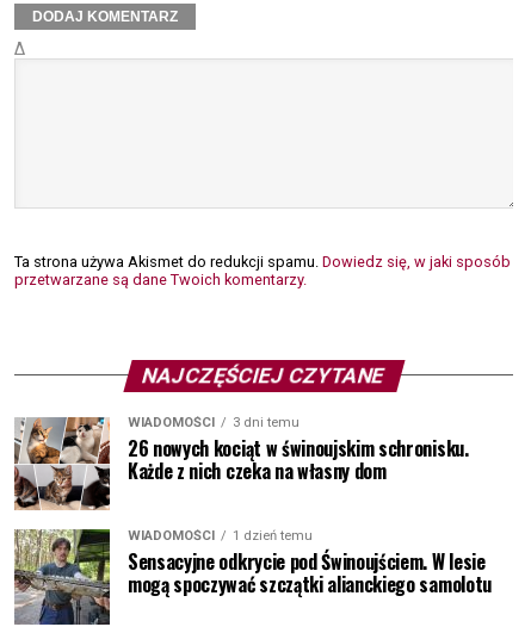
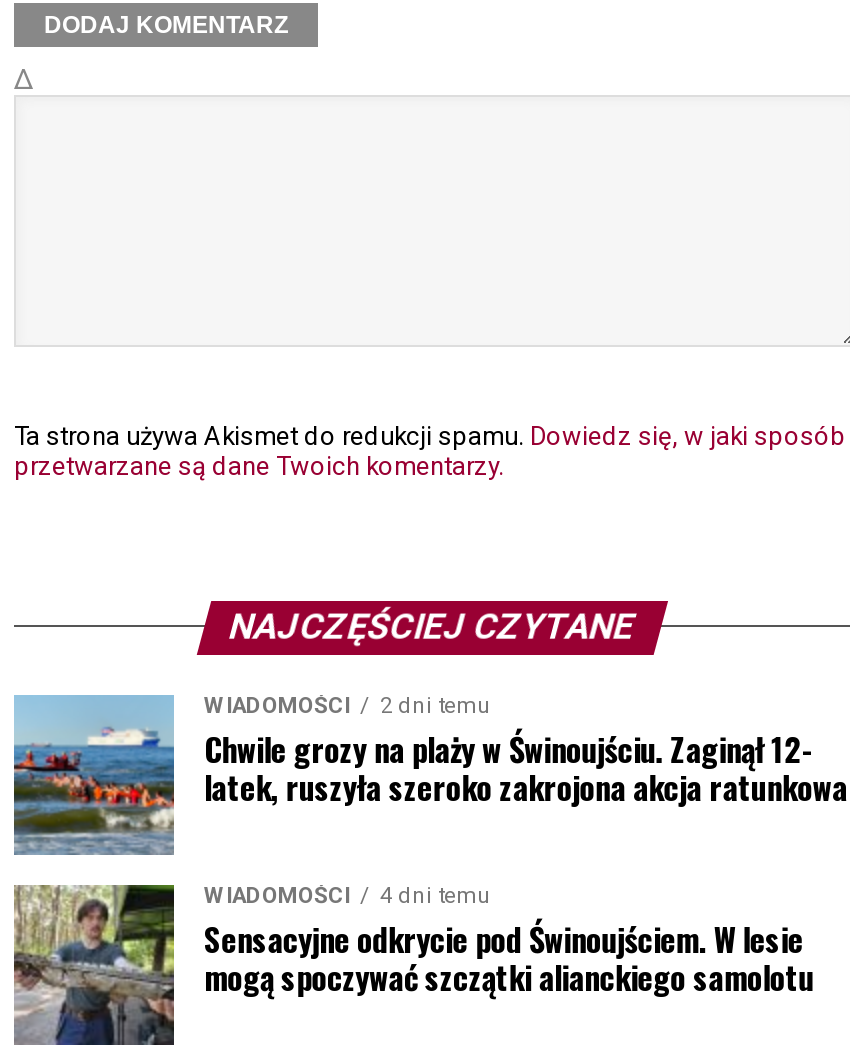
- [image]
- 3 dni temu
- 26 nowych kociąt w świnoujskim schronisku.
- Każde z nich czeka na własny dom
+ [image]
+ 2 dni temu
+ Chwile grozy na plaży w Świnoujściu. Zaginął 12-
+ latek, ruszyła szeroko zakrojona akcja ratunkowa

- WIADOMOŚCI 1 dzień temu
+ WIADOMOŚCI 4 dni temu
